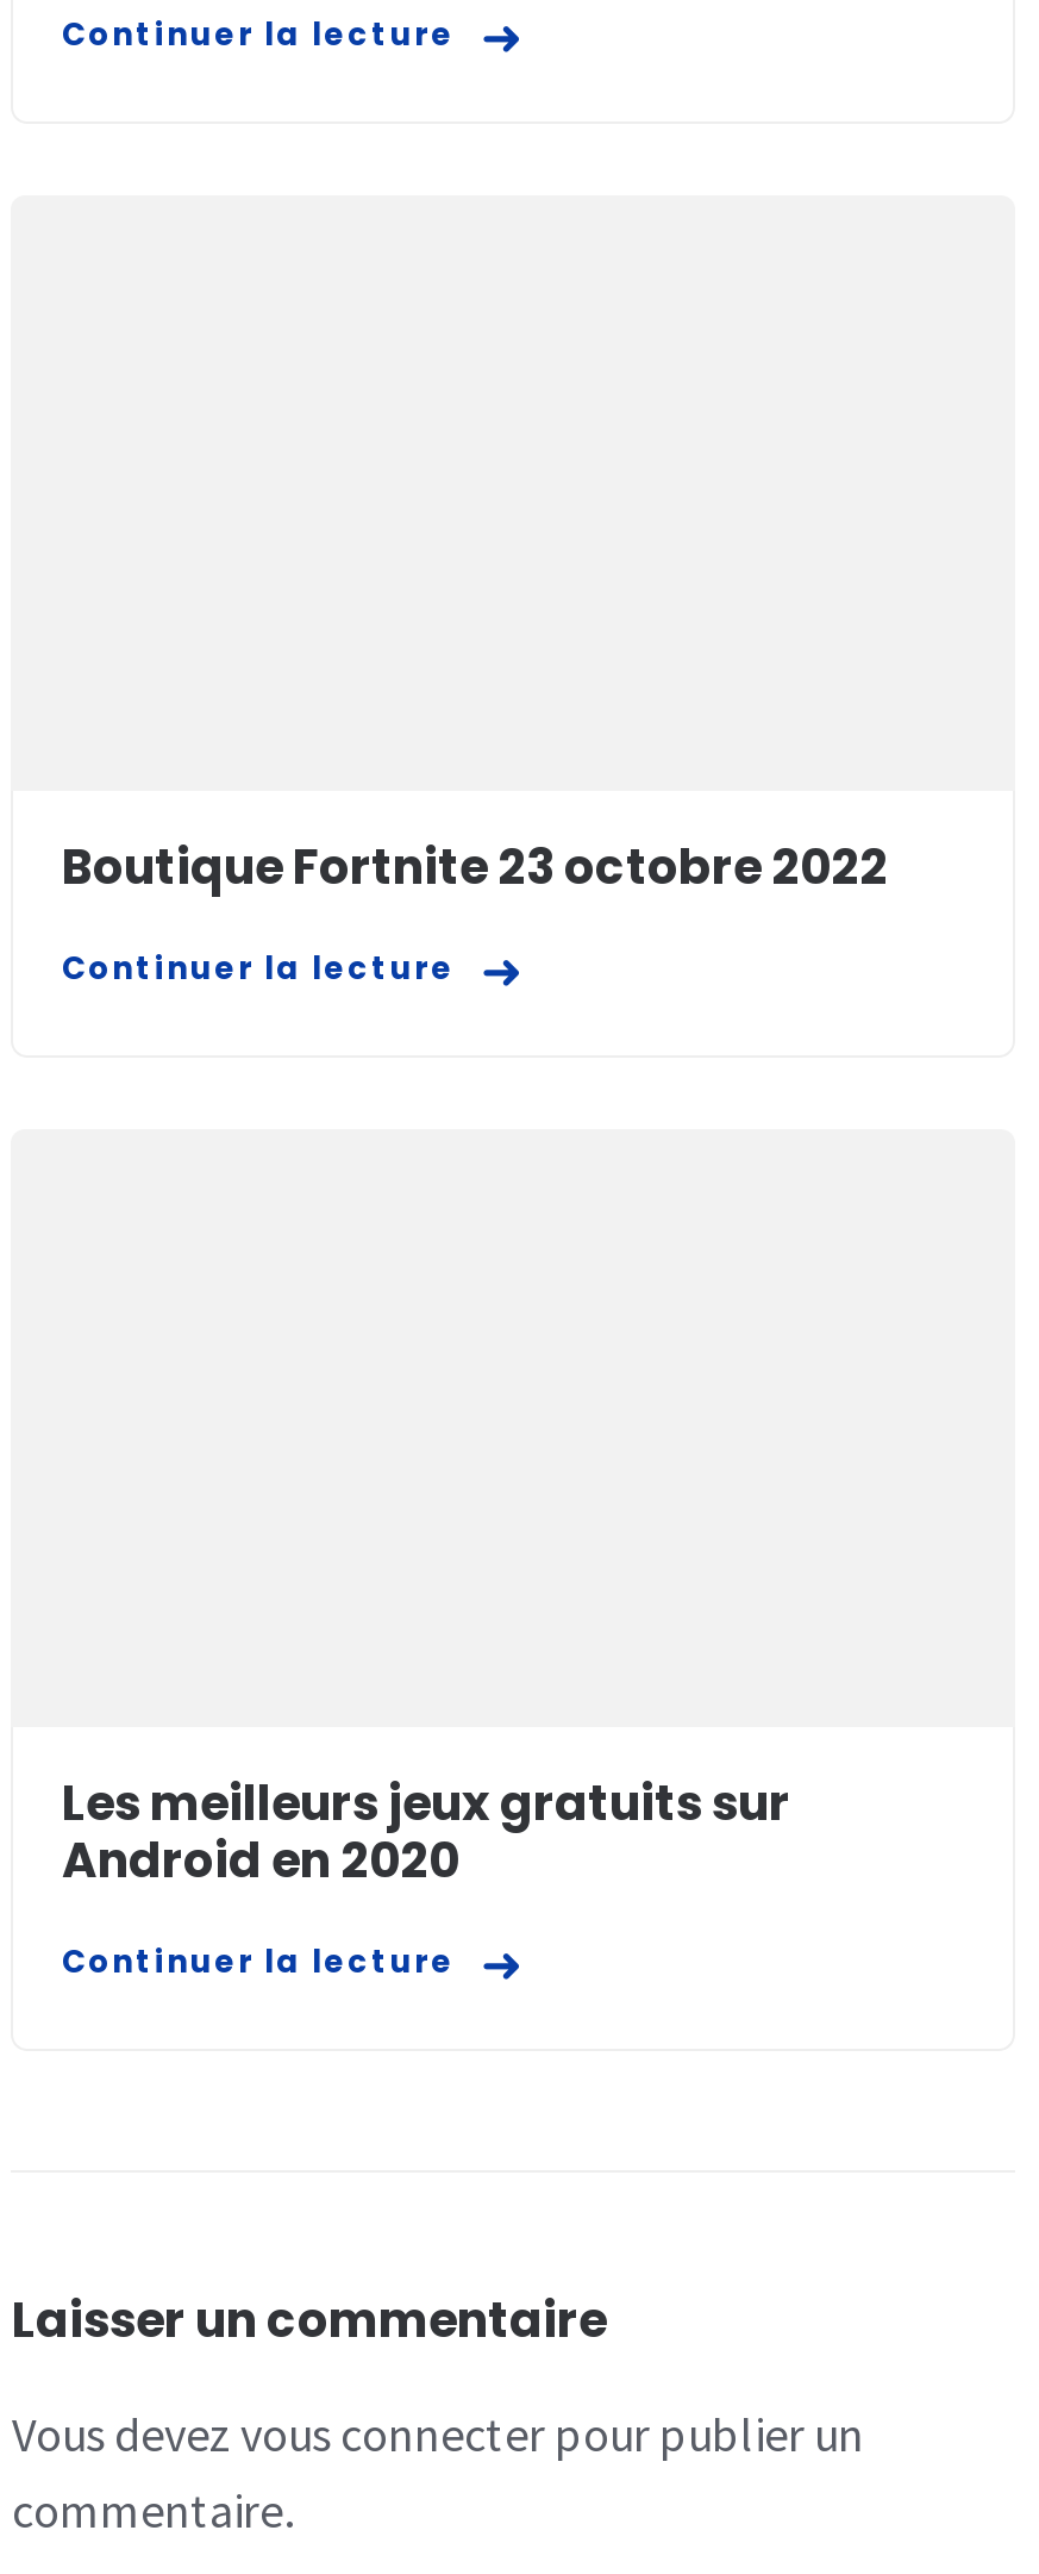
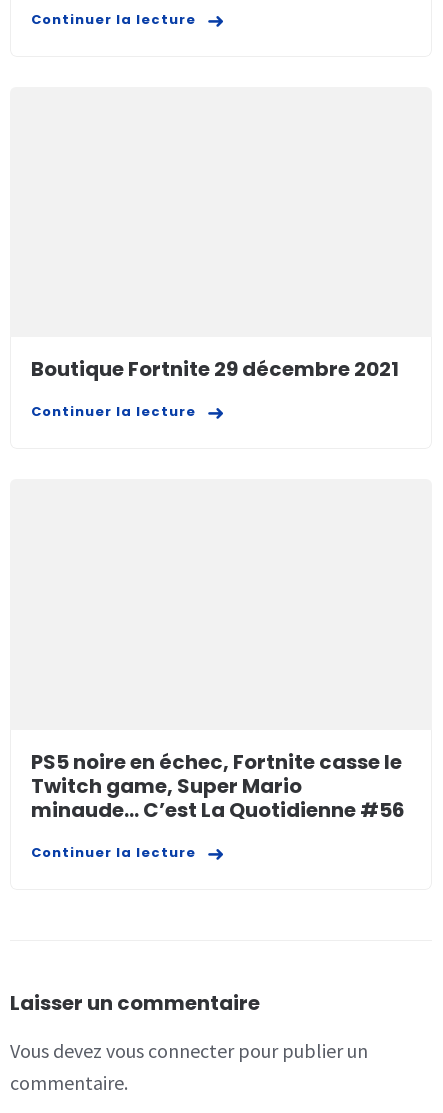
- Boutique Fortnite 23 octobre 2022
+ Boutique Fortnite 29 décembre 2021

- Les meilleurs jeux gratuits sur
- Android en 2020
+ PS5 noire en échec, Fortnite casse le
+ Twitch game, Super Mario
+ minaude… C’est La Quotidienne #56
